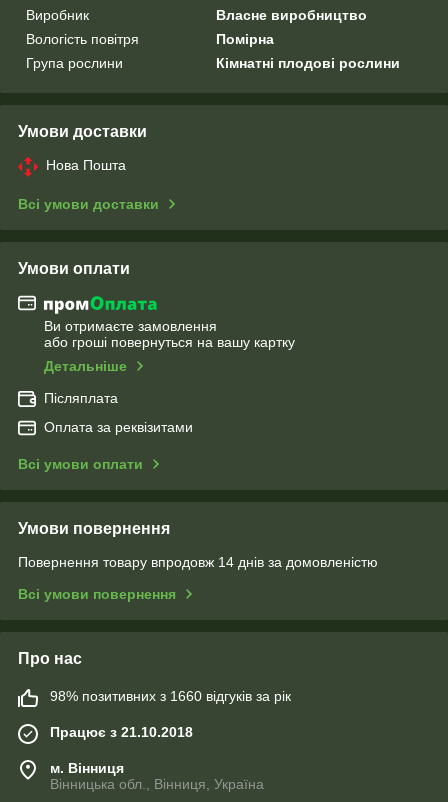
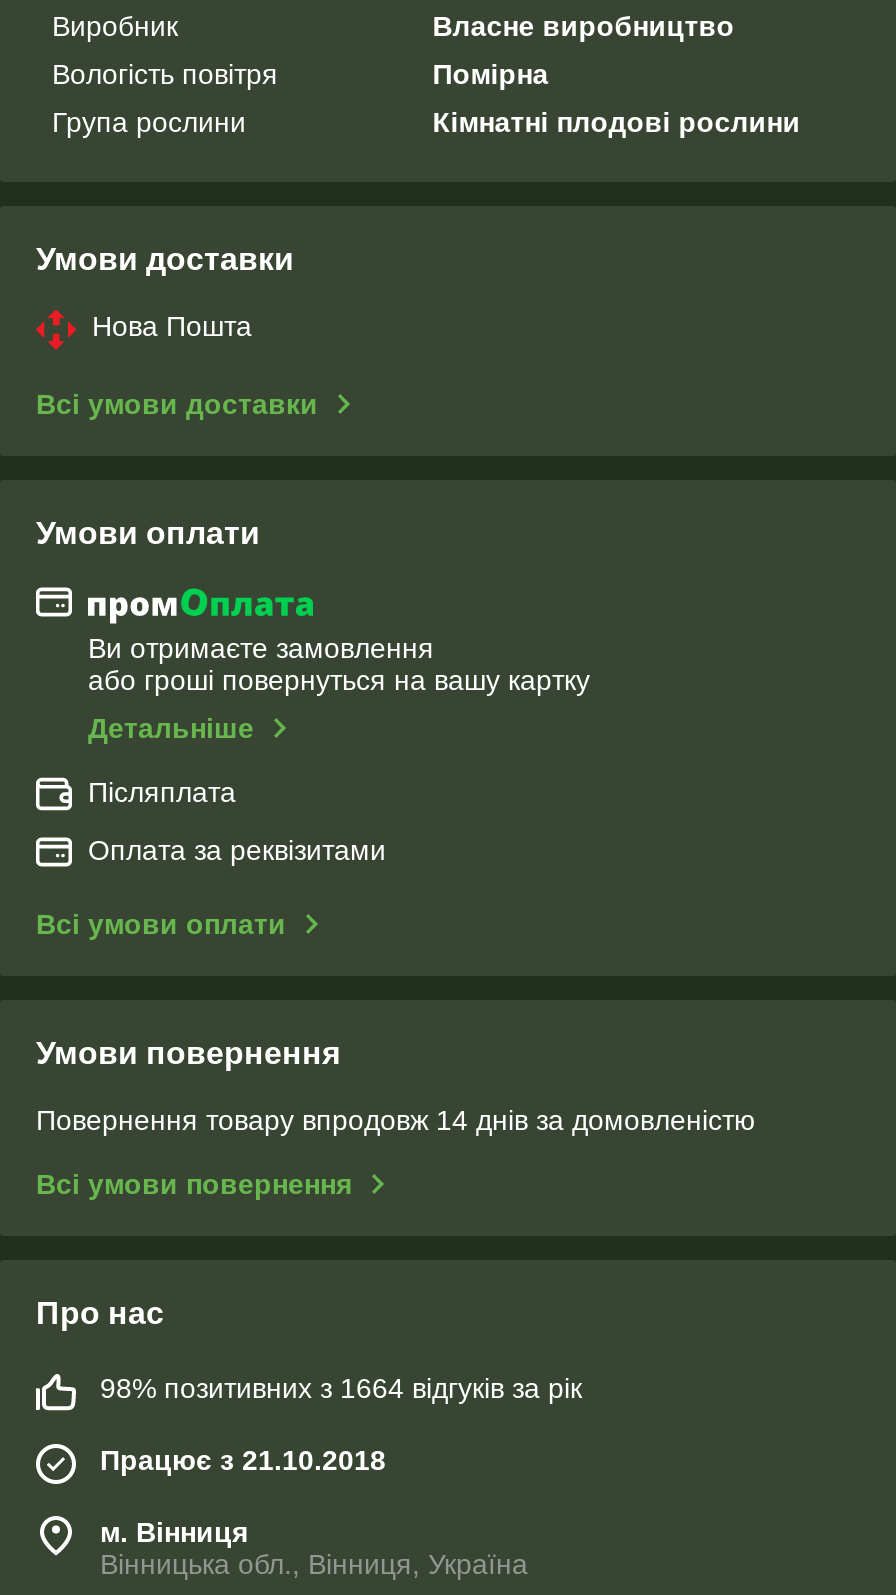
- 98% позитивних з 1660 відгуків за рік
+ 98% позитивних з 1664 відгуків за рік
